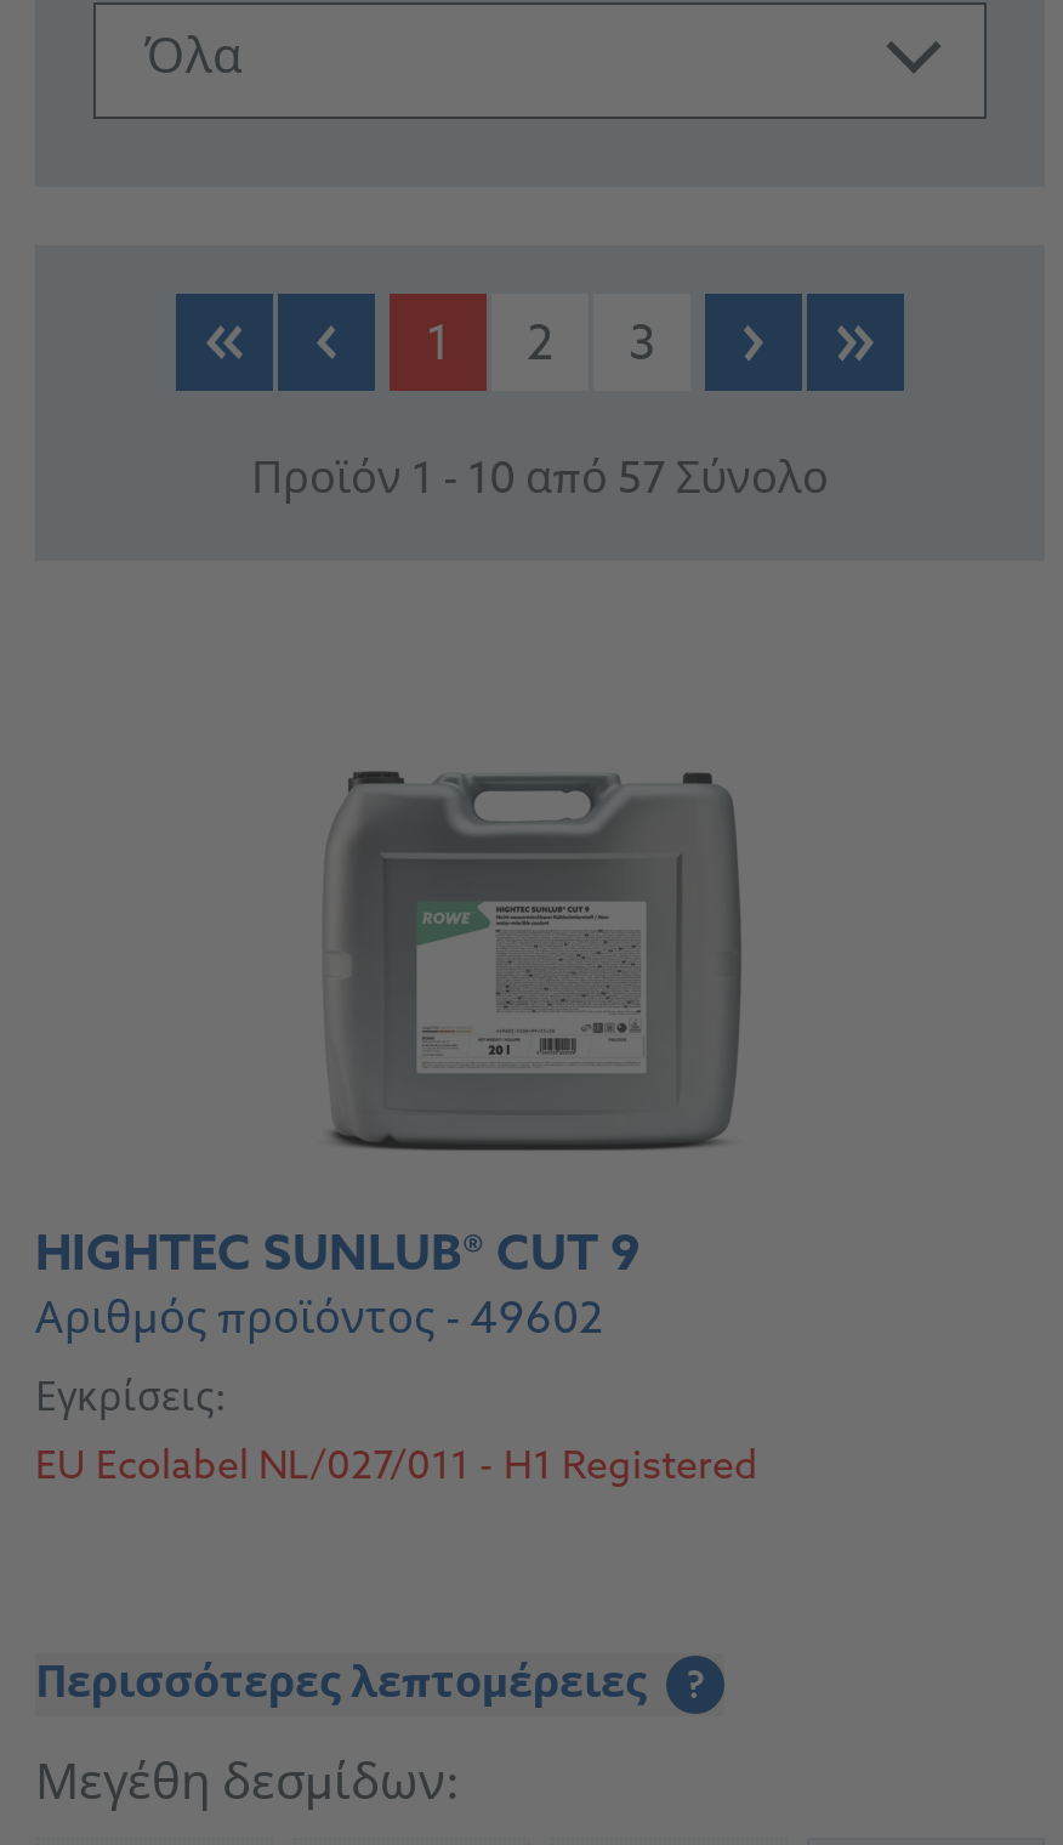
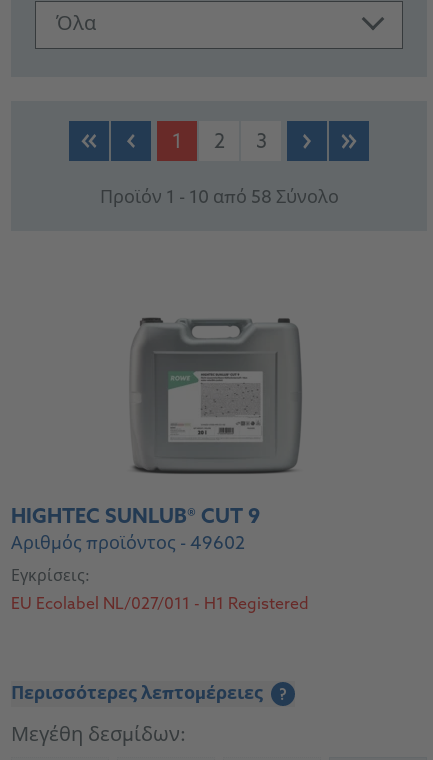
- Προϊόν 1 - 10 από 57 Σύνολο
+ Προϊόν 1 - 10 από 58 Σύνολο
